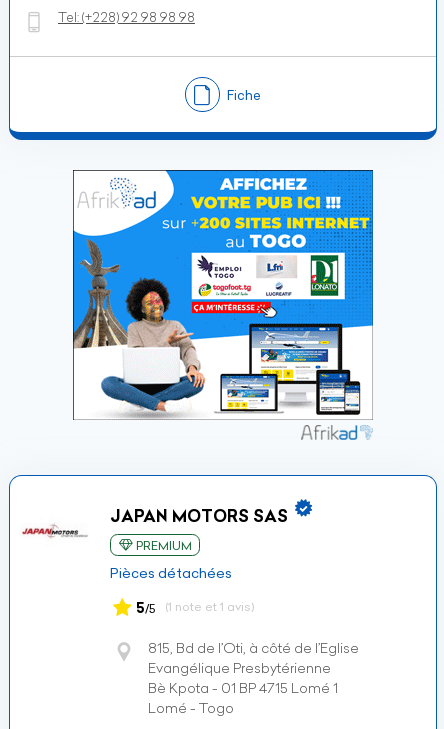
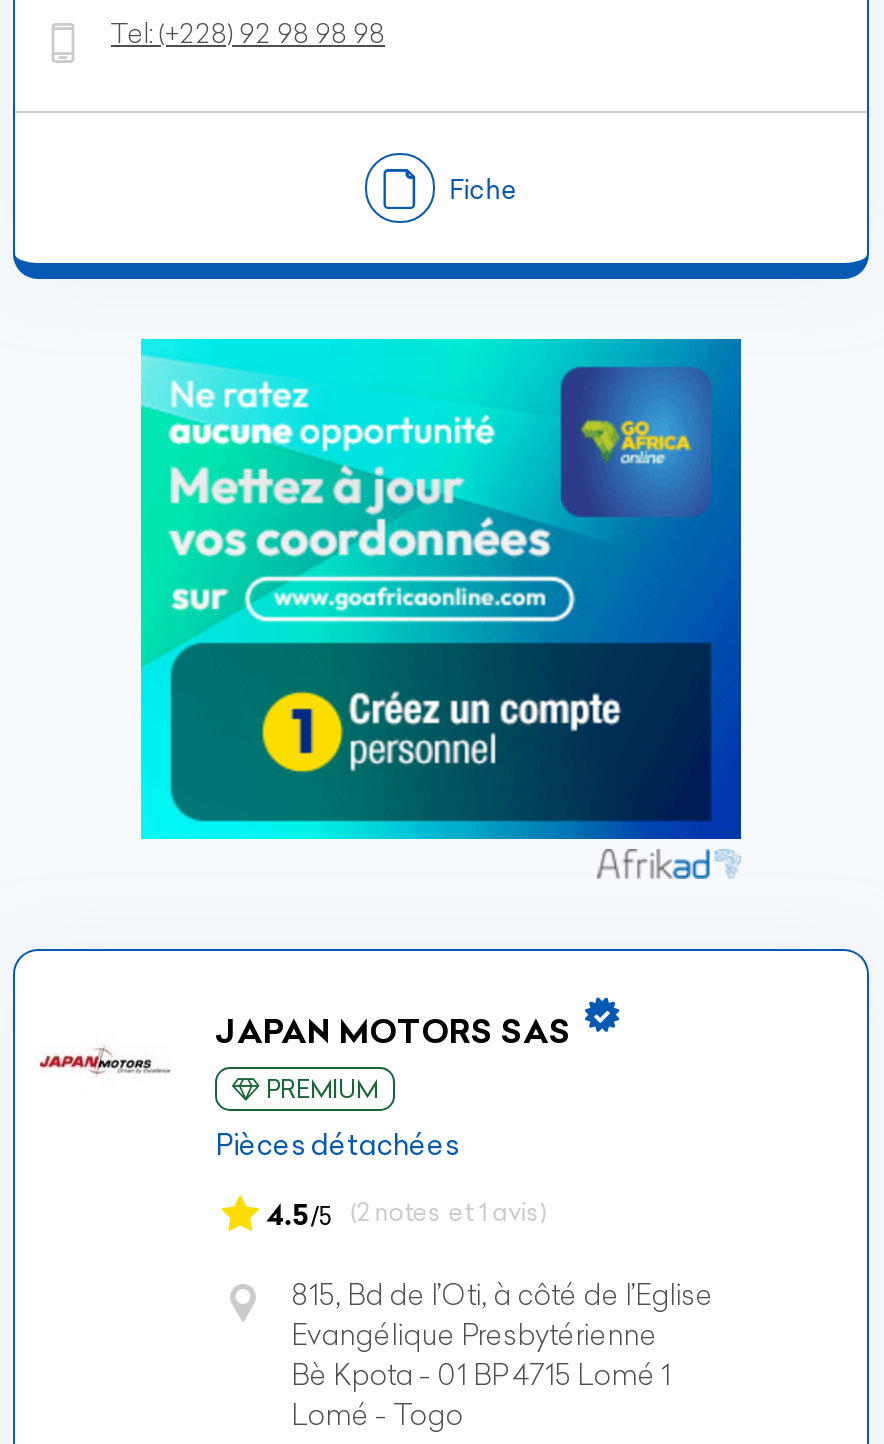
- [image]
+ [image]

- 5/5
+ 4.5/5

- (1 note et 1 avis)
+ (2 notes et 1 avis)
